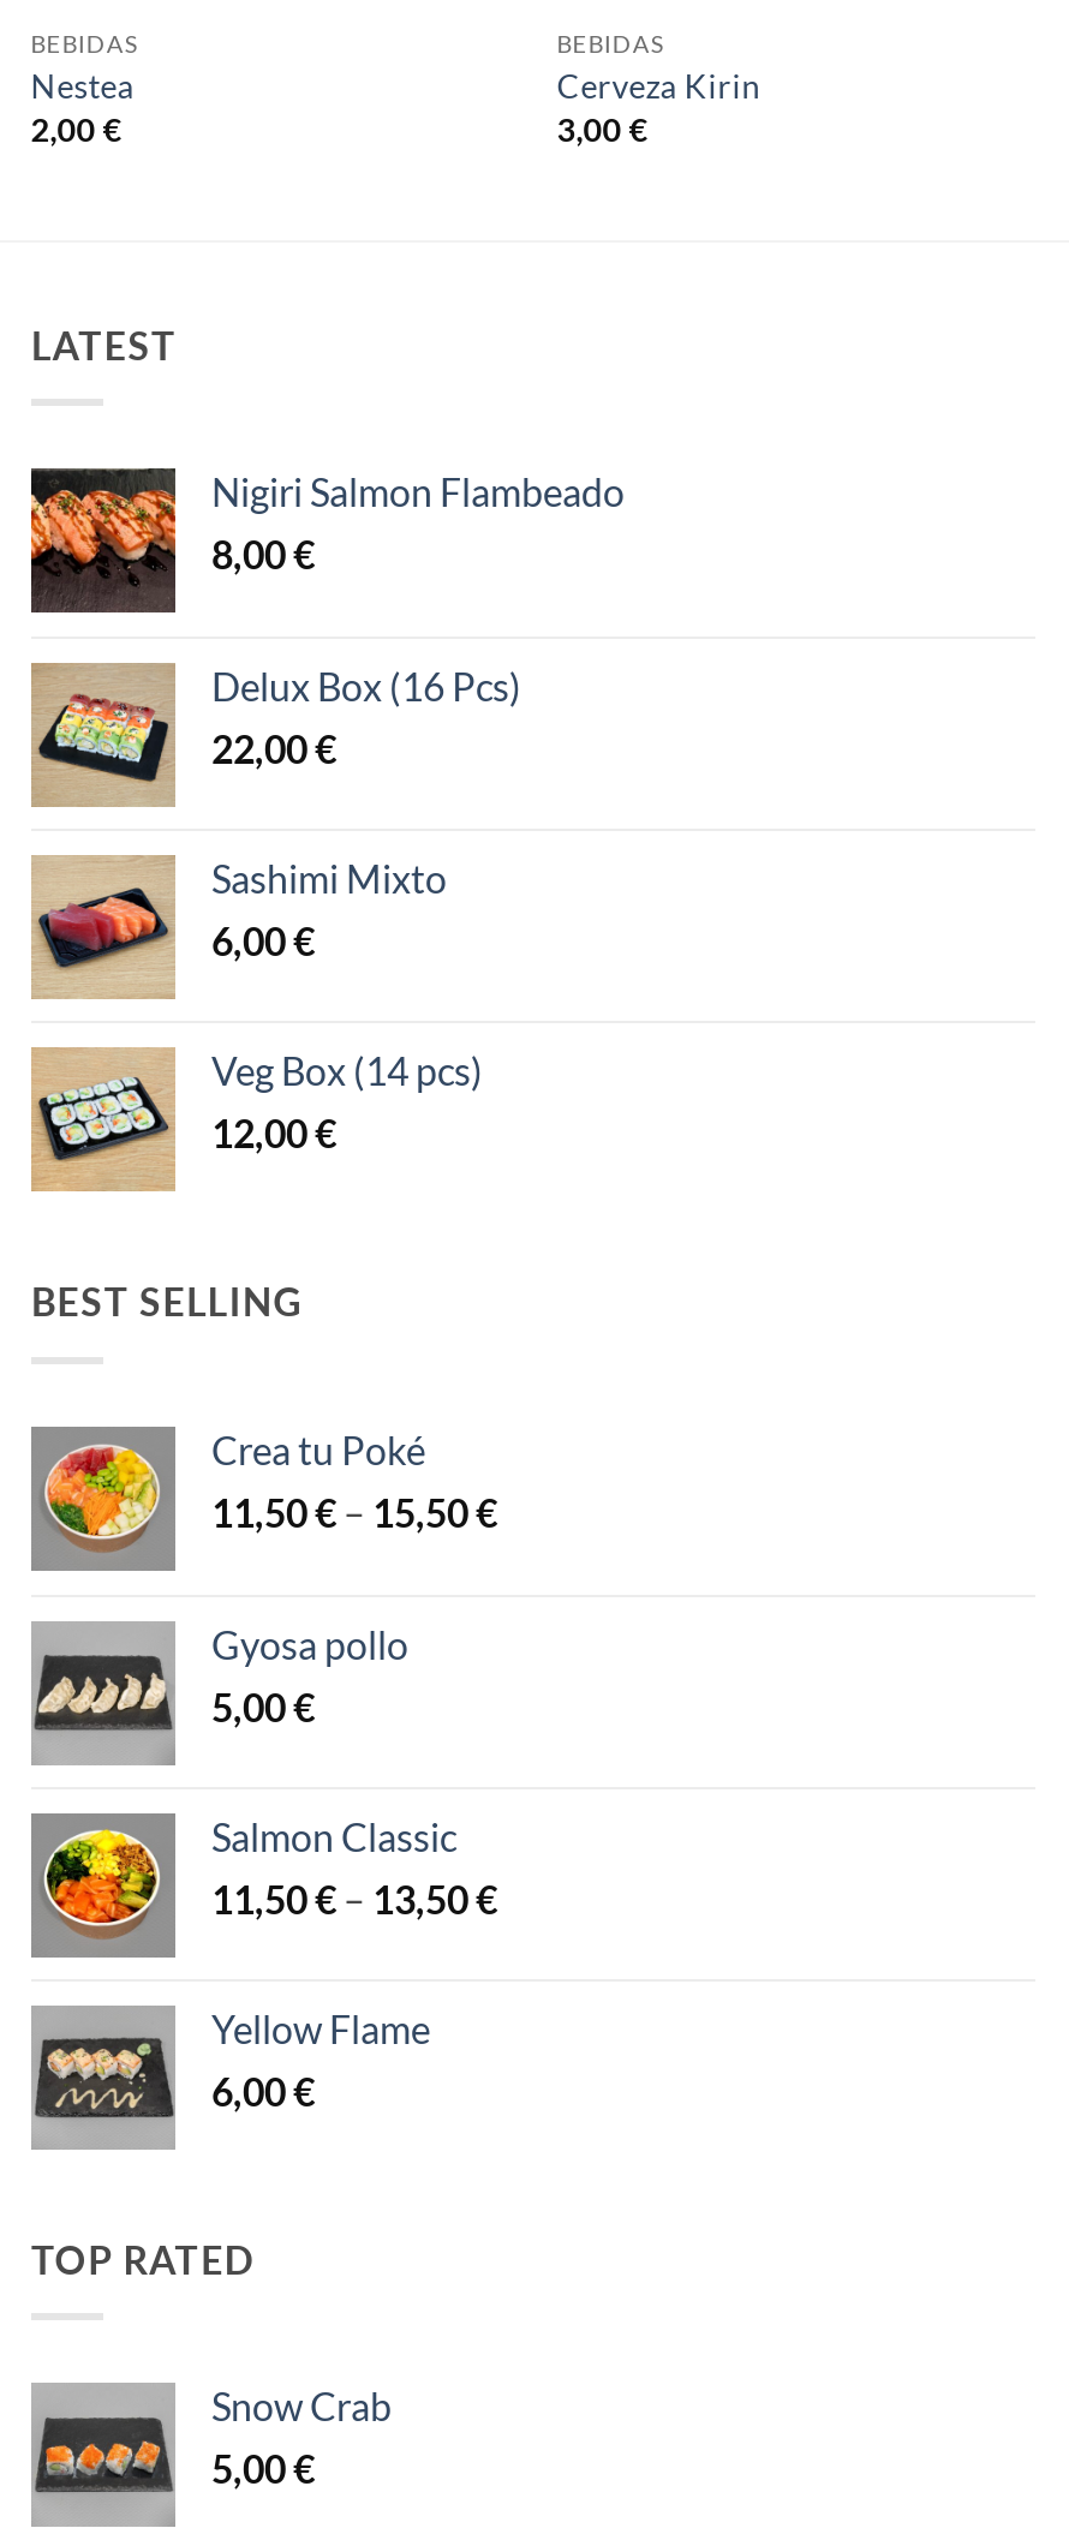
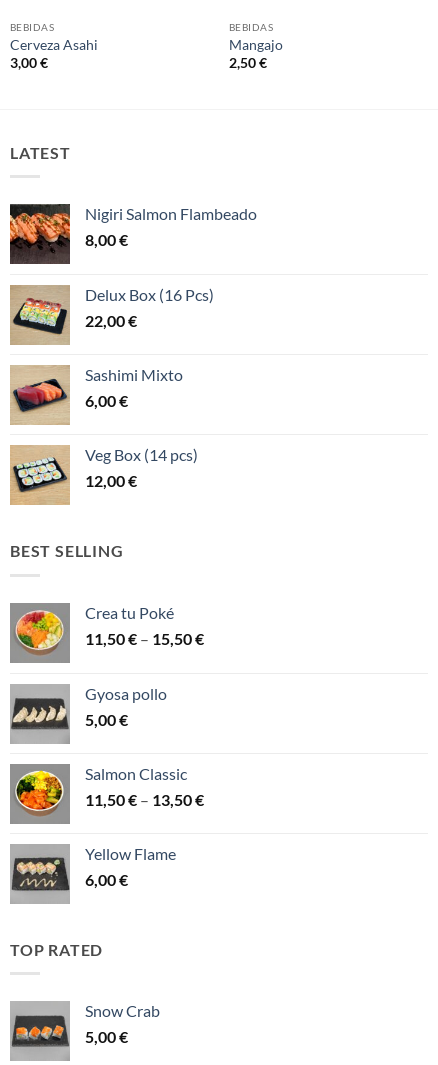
- Nestea
- 2,00 €
+ Cerveza Asahi
+ 3,00 €

- Cerveza Kirin
- 3,00 €
+ Mangajo
+ 2,50 €
